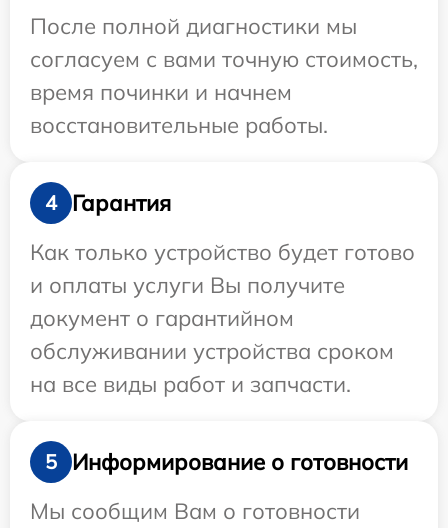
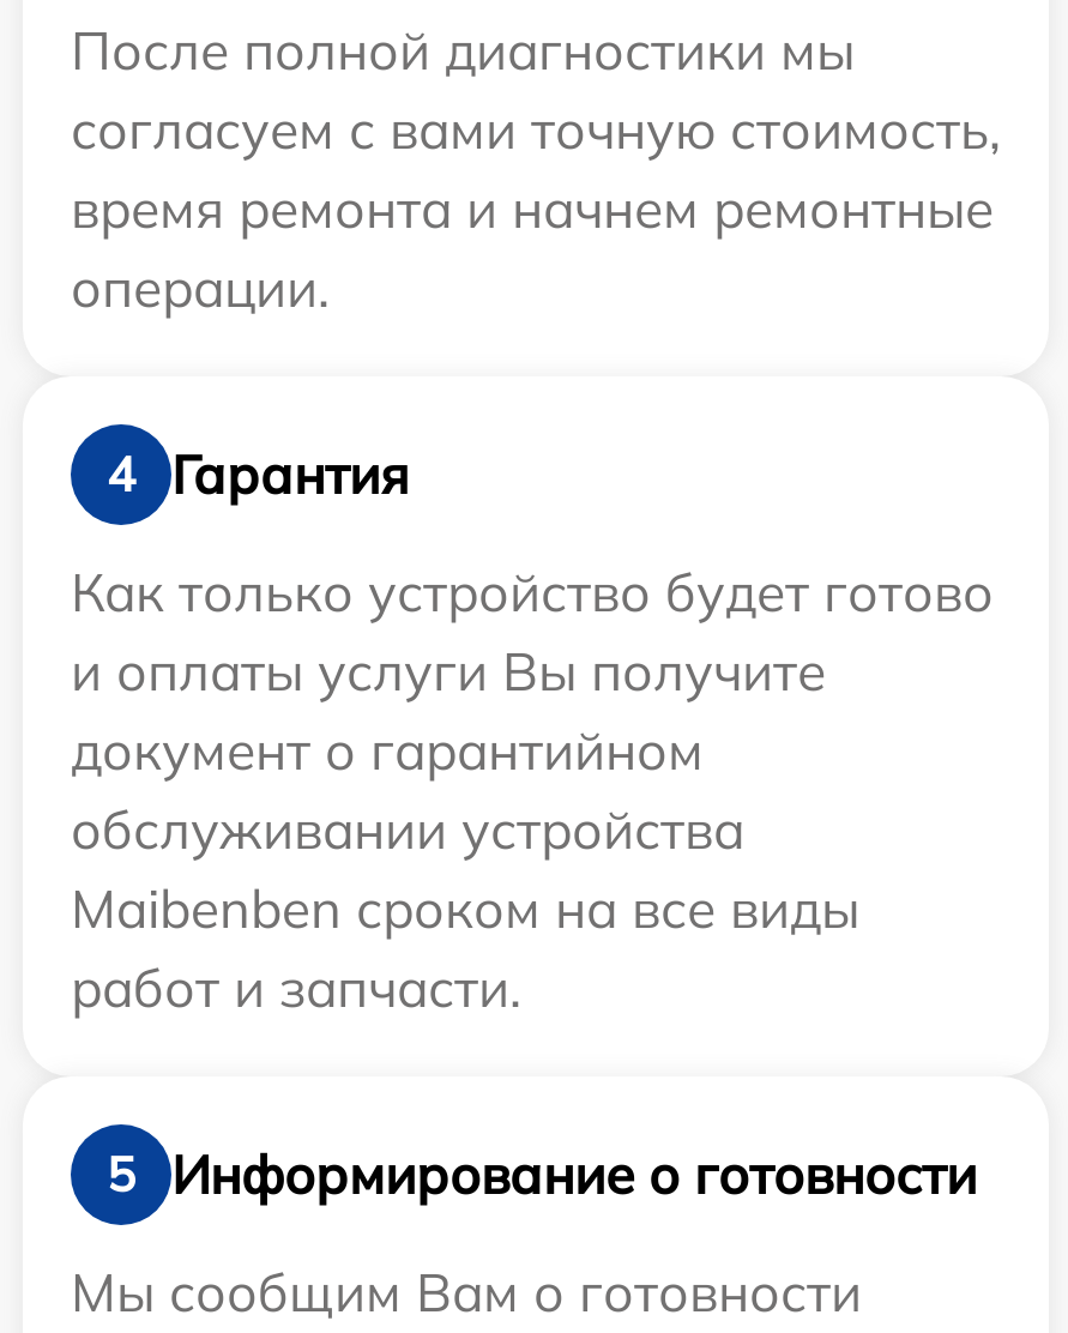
- время починки и начнем
- восстановительные работы.
+ время ремонта и начнем ремонтные
+ операции.

- обслуживании устройства сроком
- на все виды работ и запчасти.
+ обслуживании устройства
+ Maibenben сроком на все виды
+ работ и запчасти.
